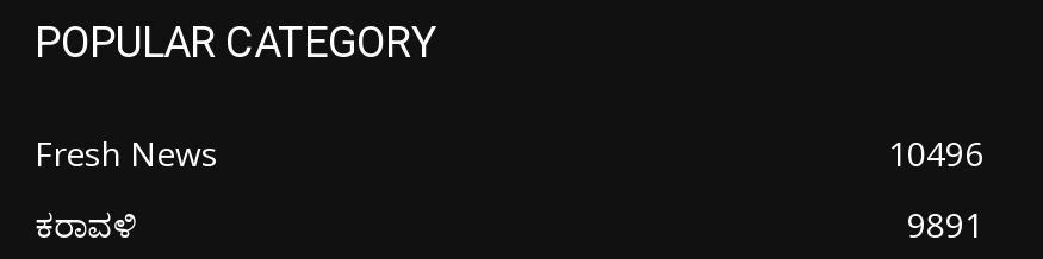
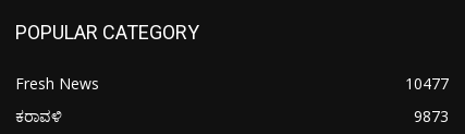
- 10496
+ 10477

- 9891
+ 9873
